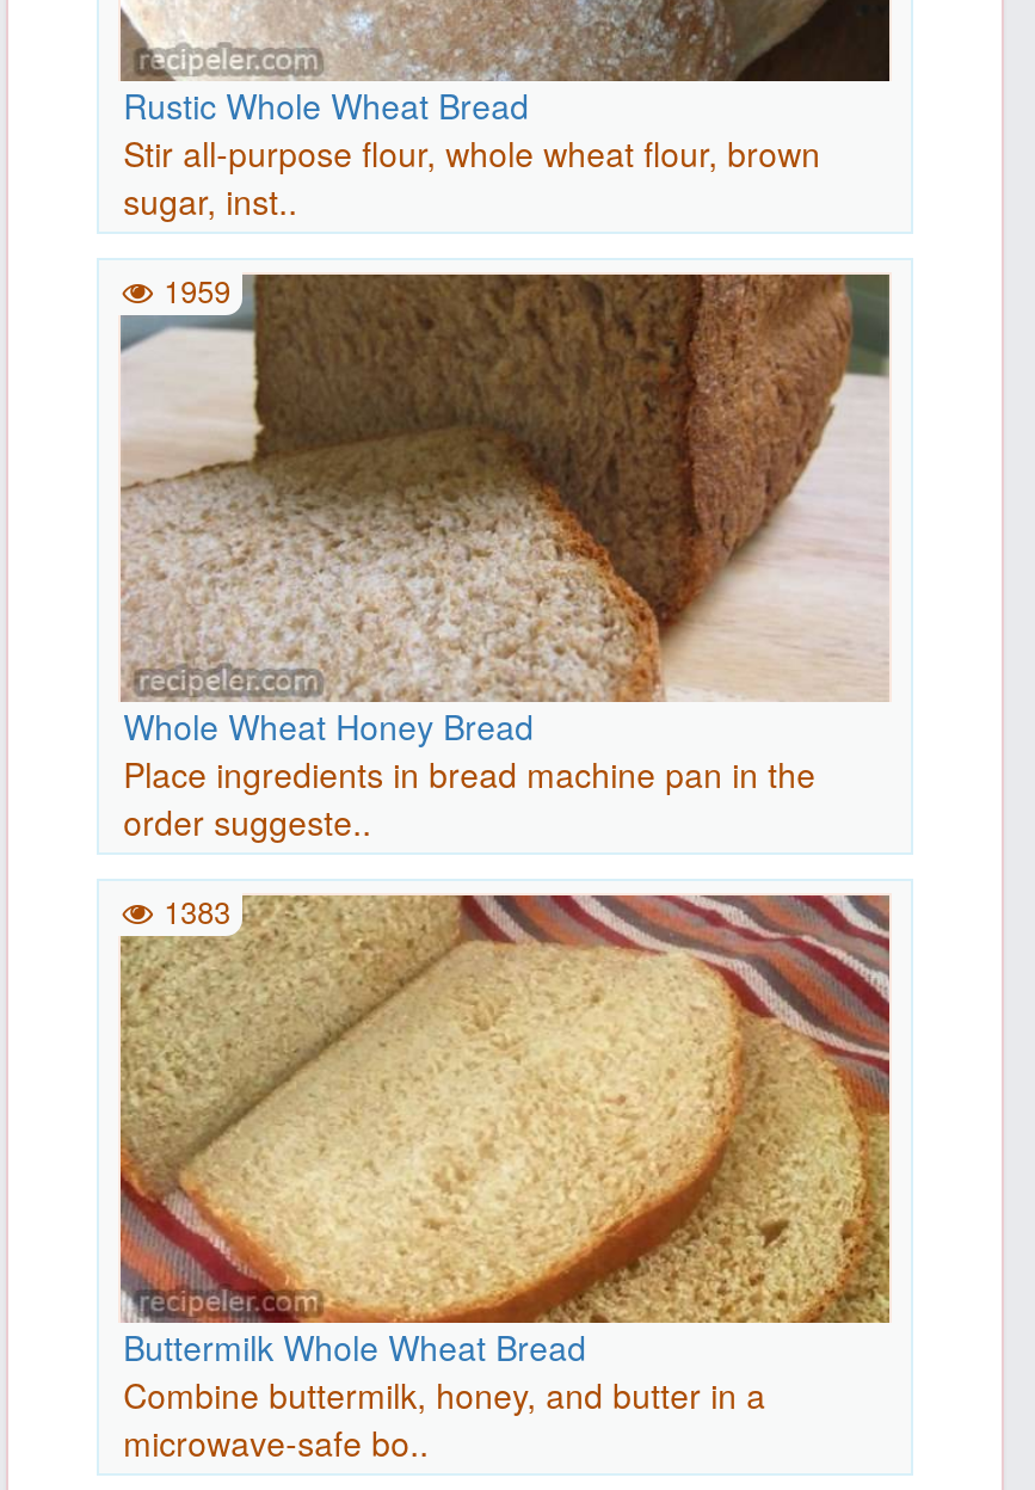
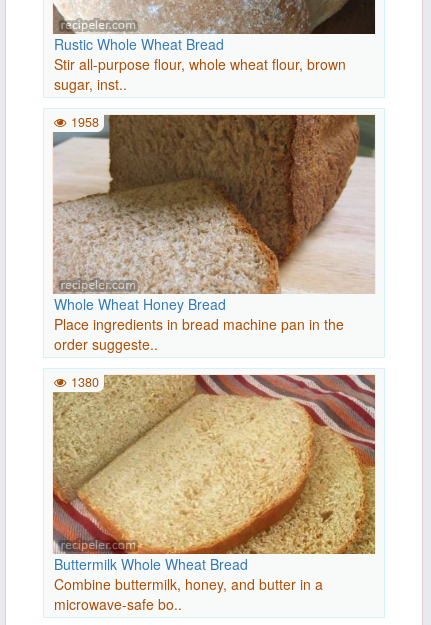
- 1959
+ 1958

- 1383
+ 1380
